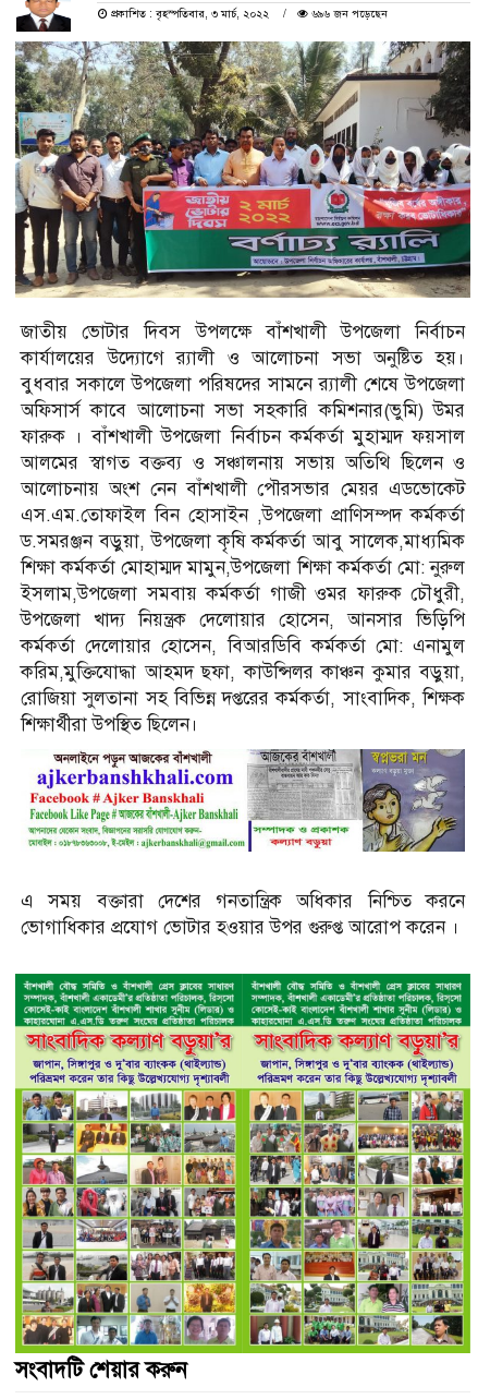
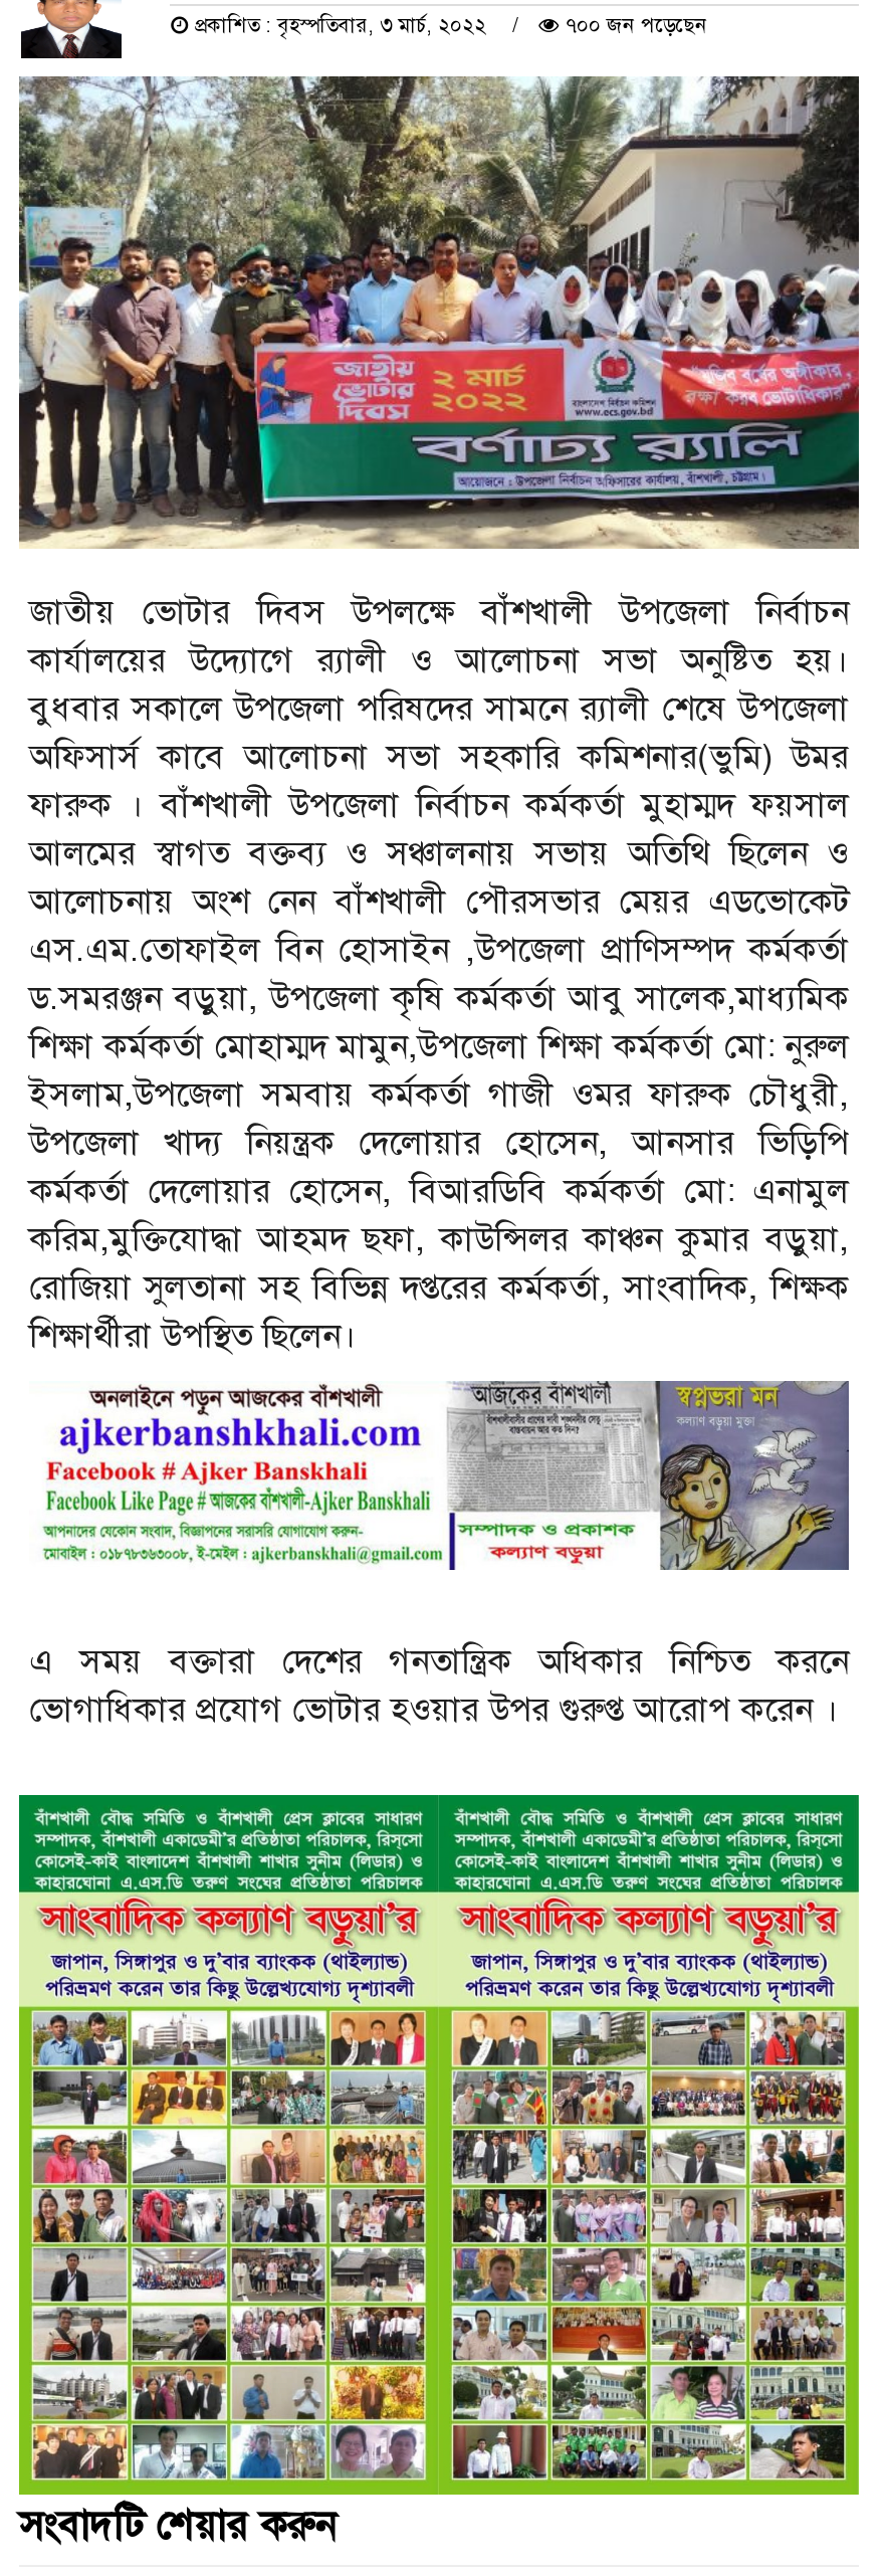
- ৬৯৬ জন পড়েছেন
+ ৭০০ জন পড়েছেন
